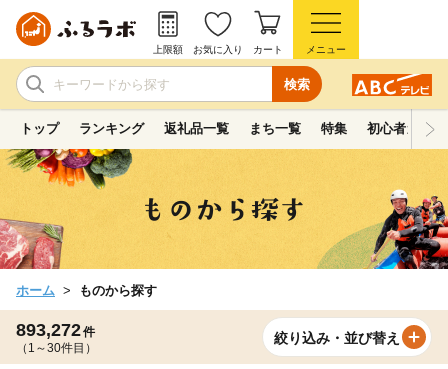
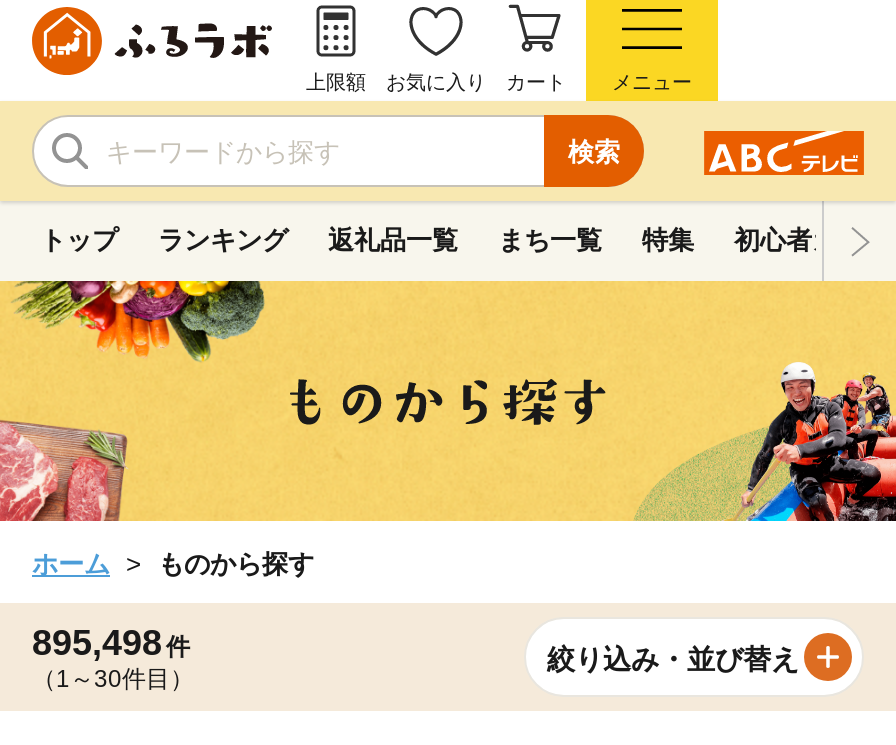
- 893,272 件
+ 895,498 件
